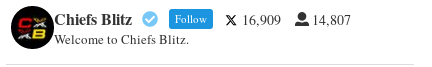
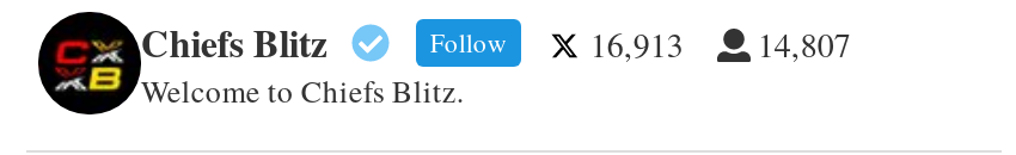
- 16,909 14,807
+ 16,913 14,807
